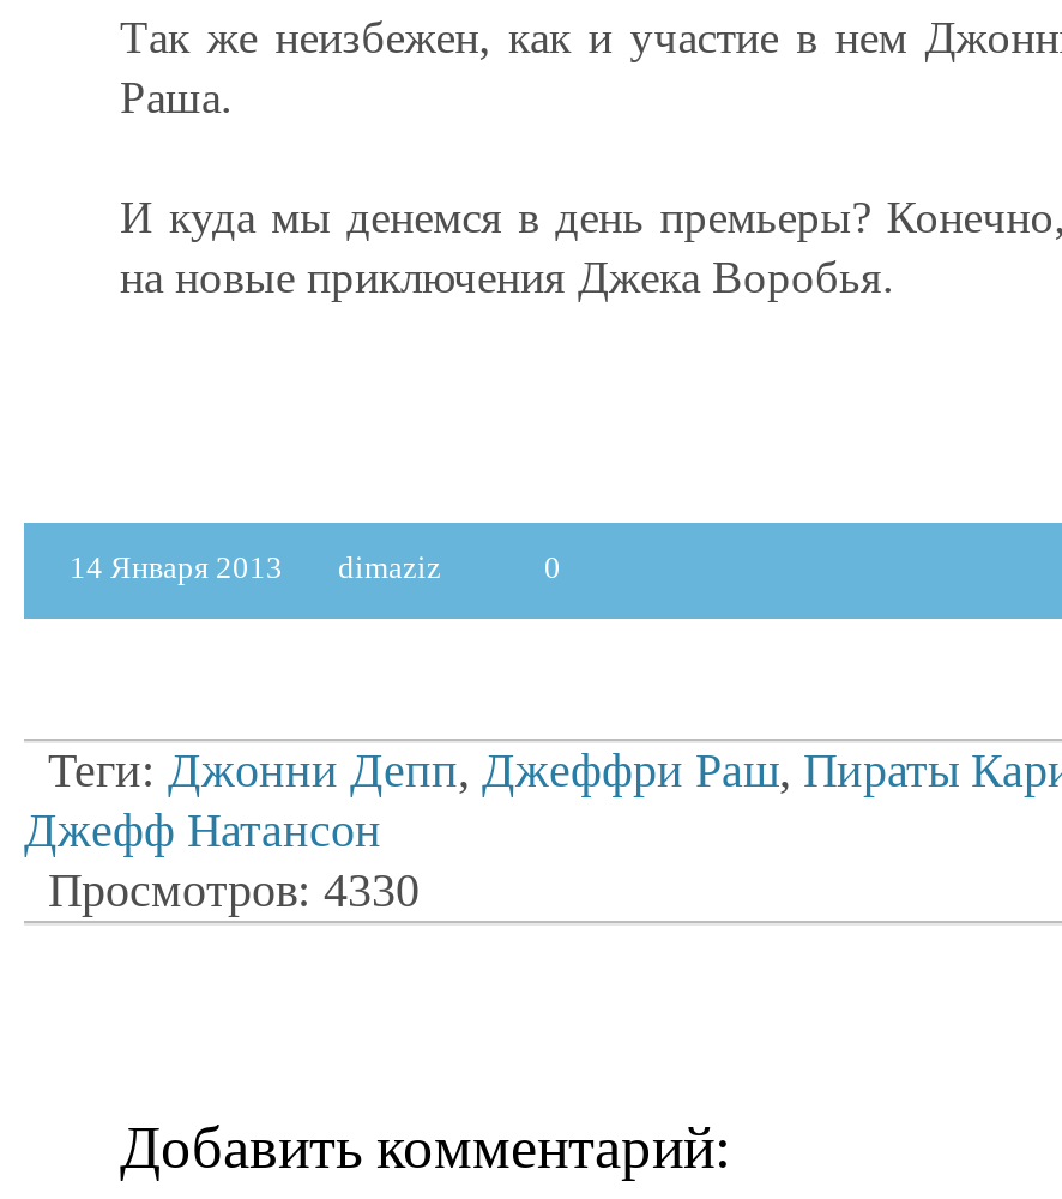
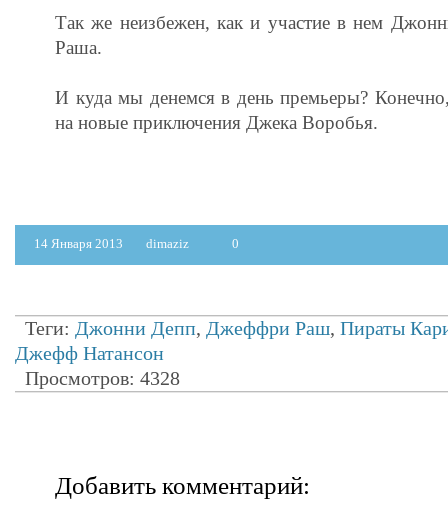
- Просмотров: 4330
+ Просмотров: 4328
